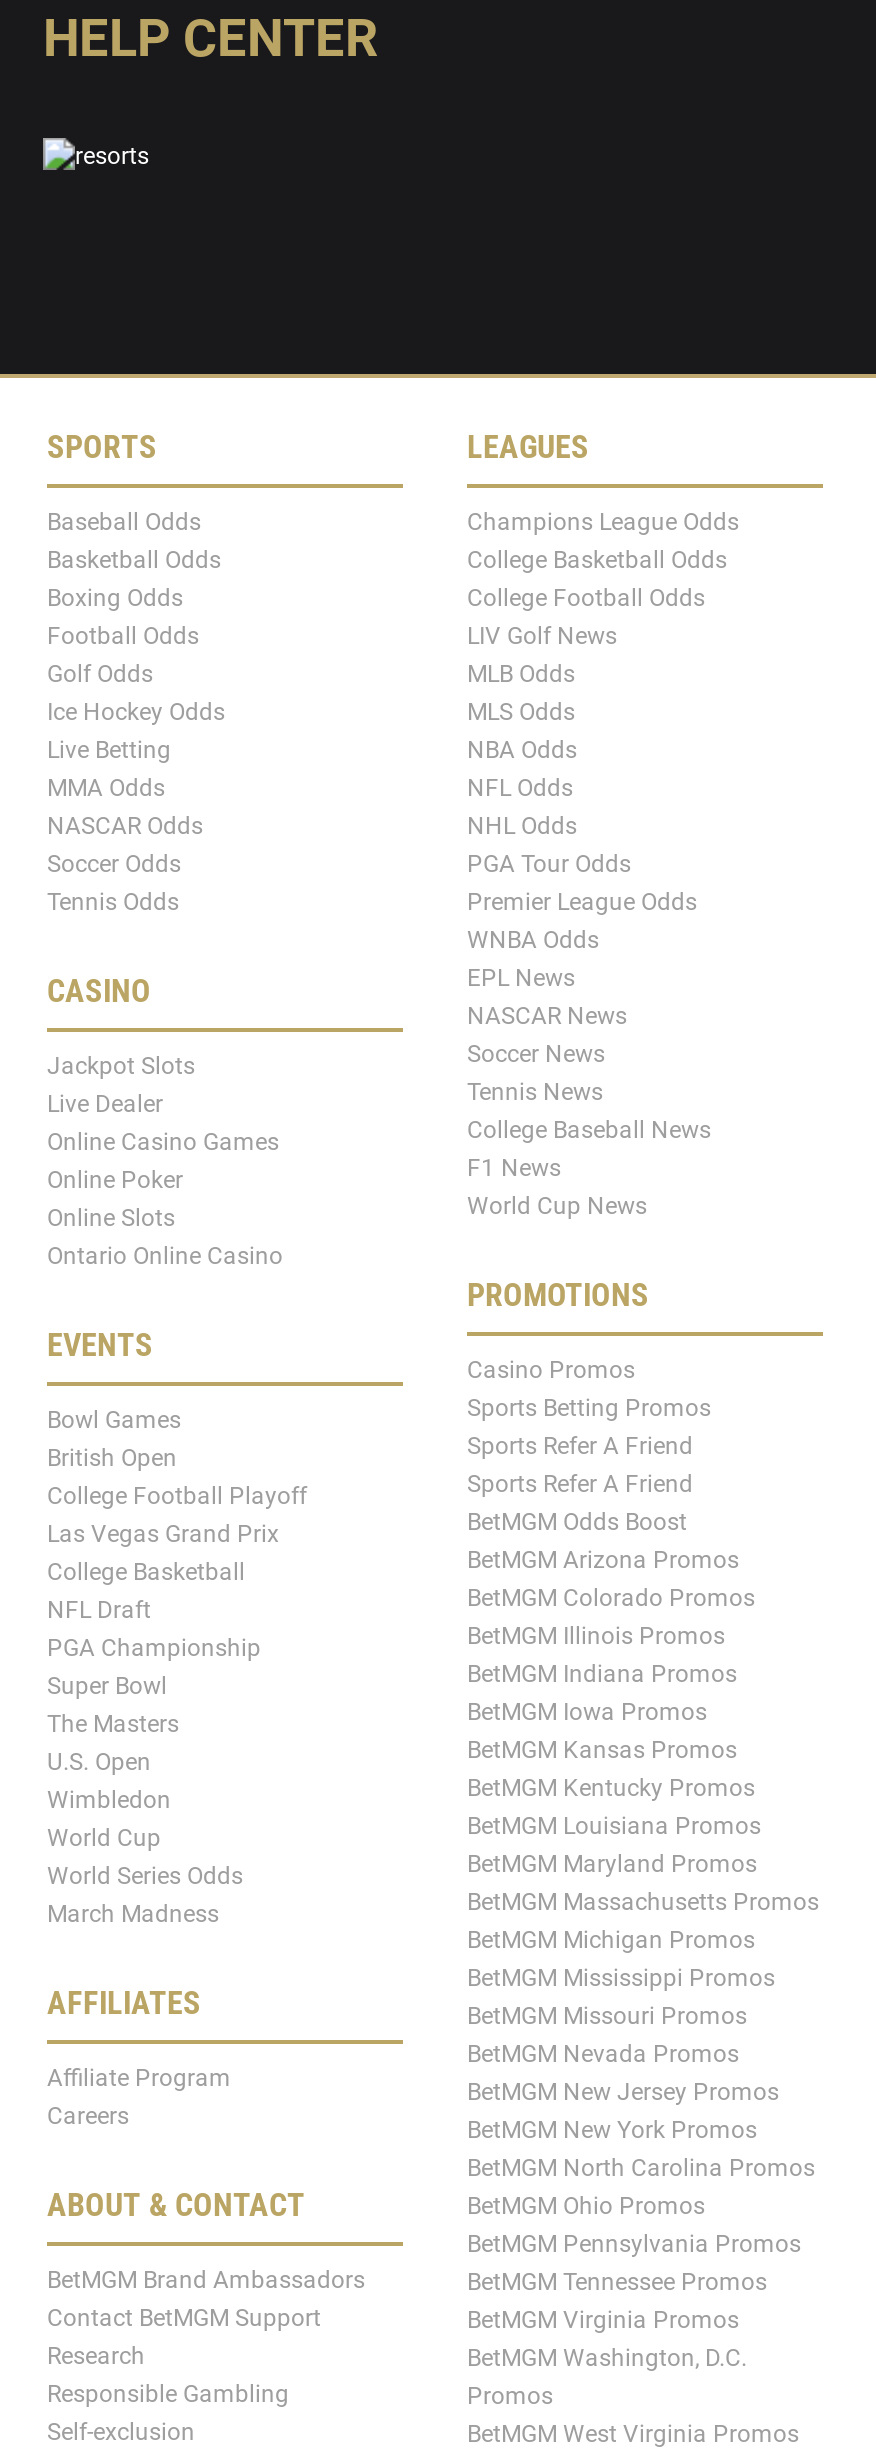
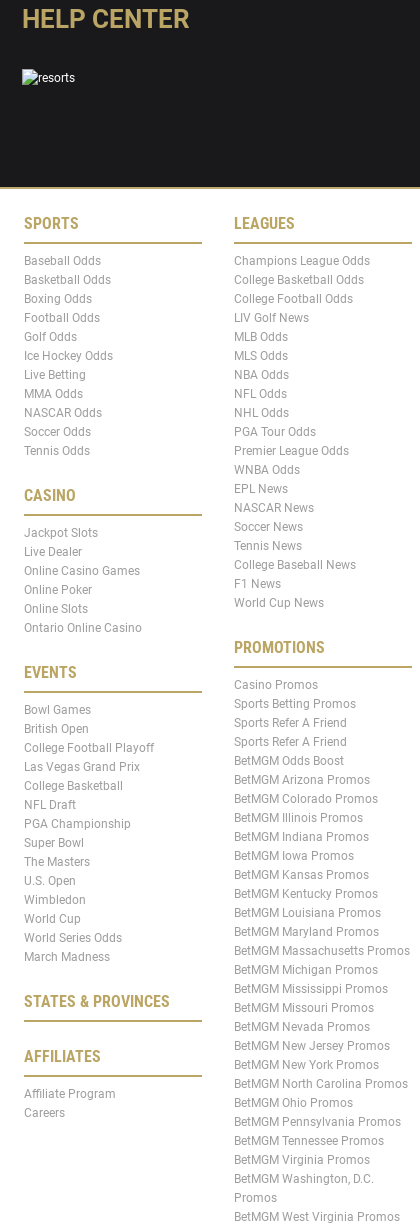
+ STATES & PROVINCES

moved down: AFFILIATES | Affiliate Program | Careers

- ABOUT & CONTACT
- BetMGM Brand Ambassadors
- Contact BetMGM Support
- Research
- Responsible Gambling
- Self-exclusion
